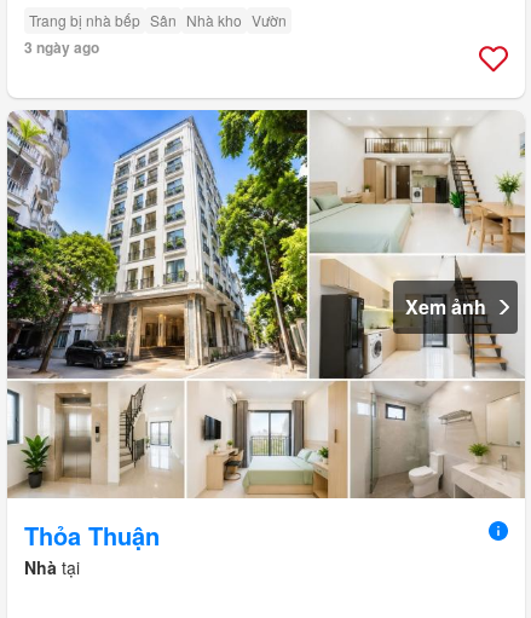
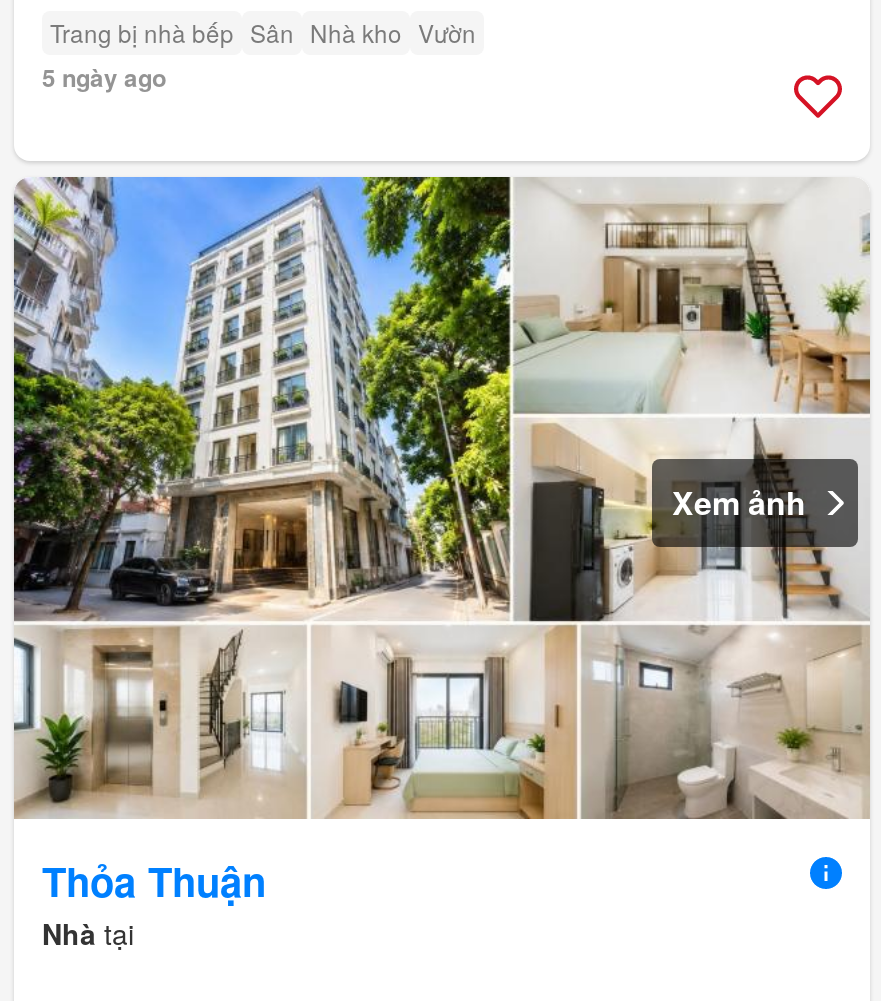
- 3 ngày ago
+ 5 ngày ago
